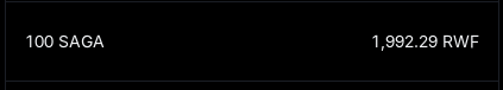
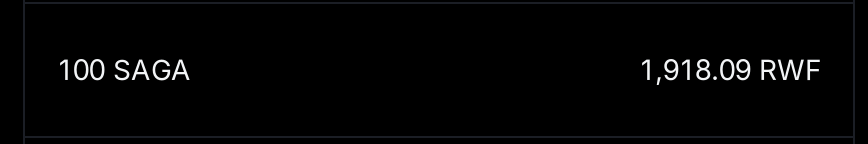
- 1,992.29 RWF
+ 1,918.09 RWF
